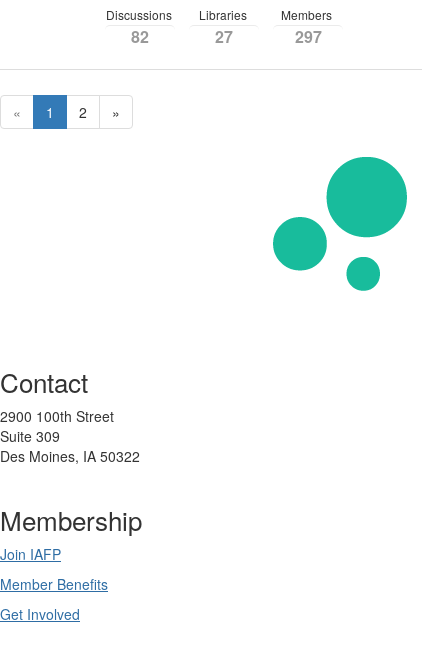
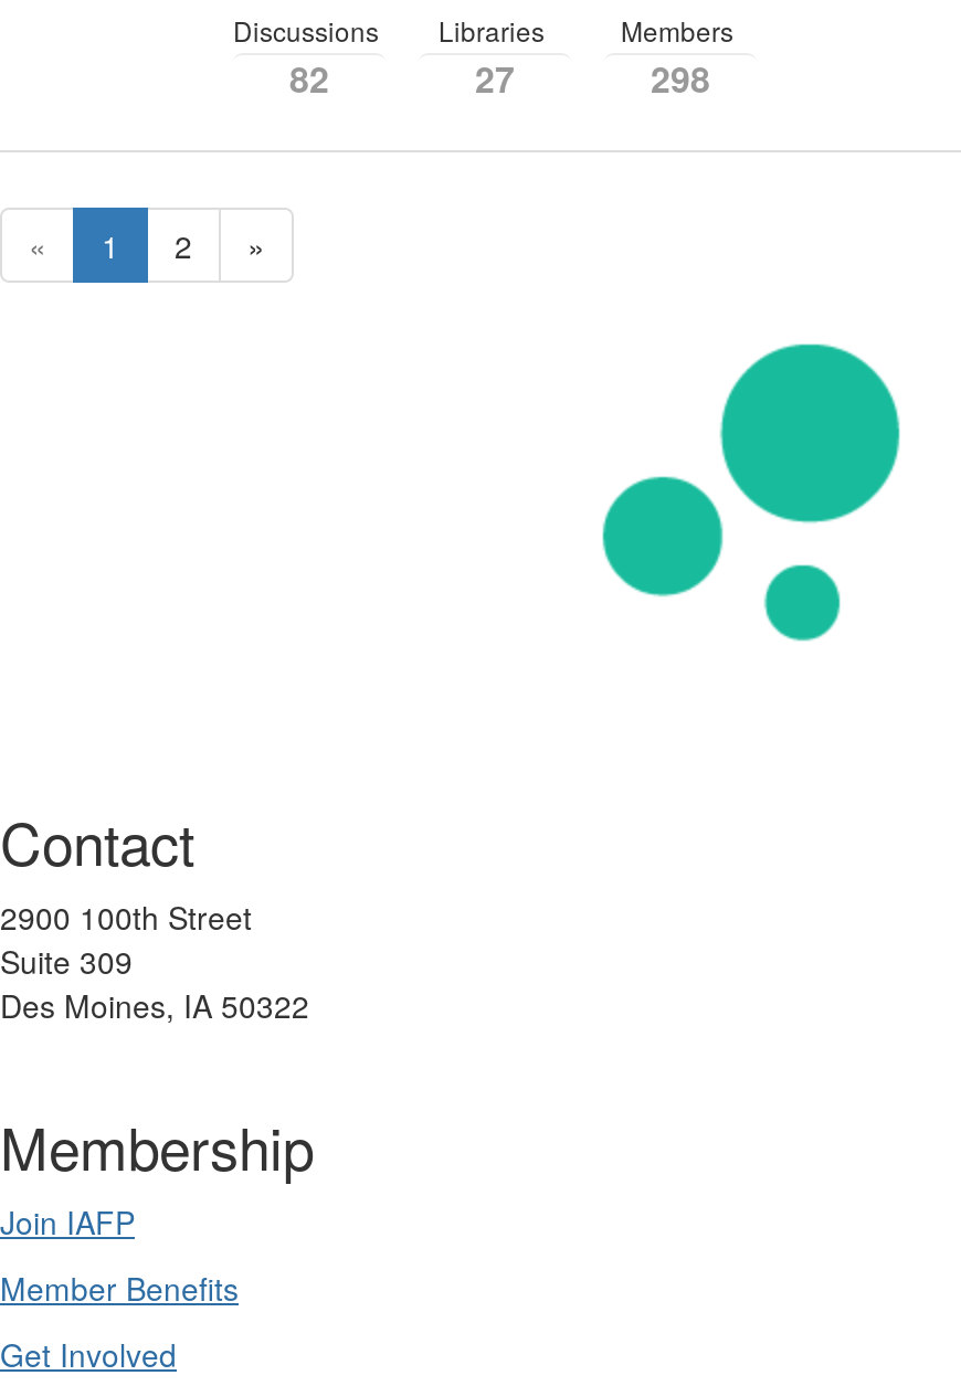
- 297
+ 298
